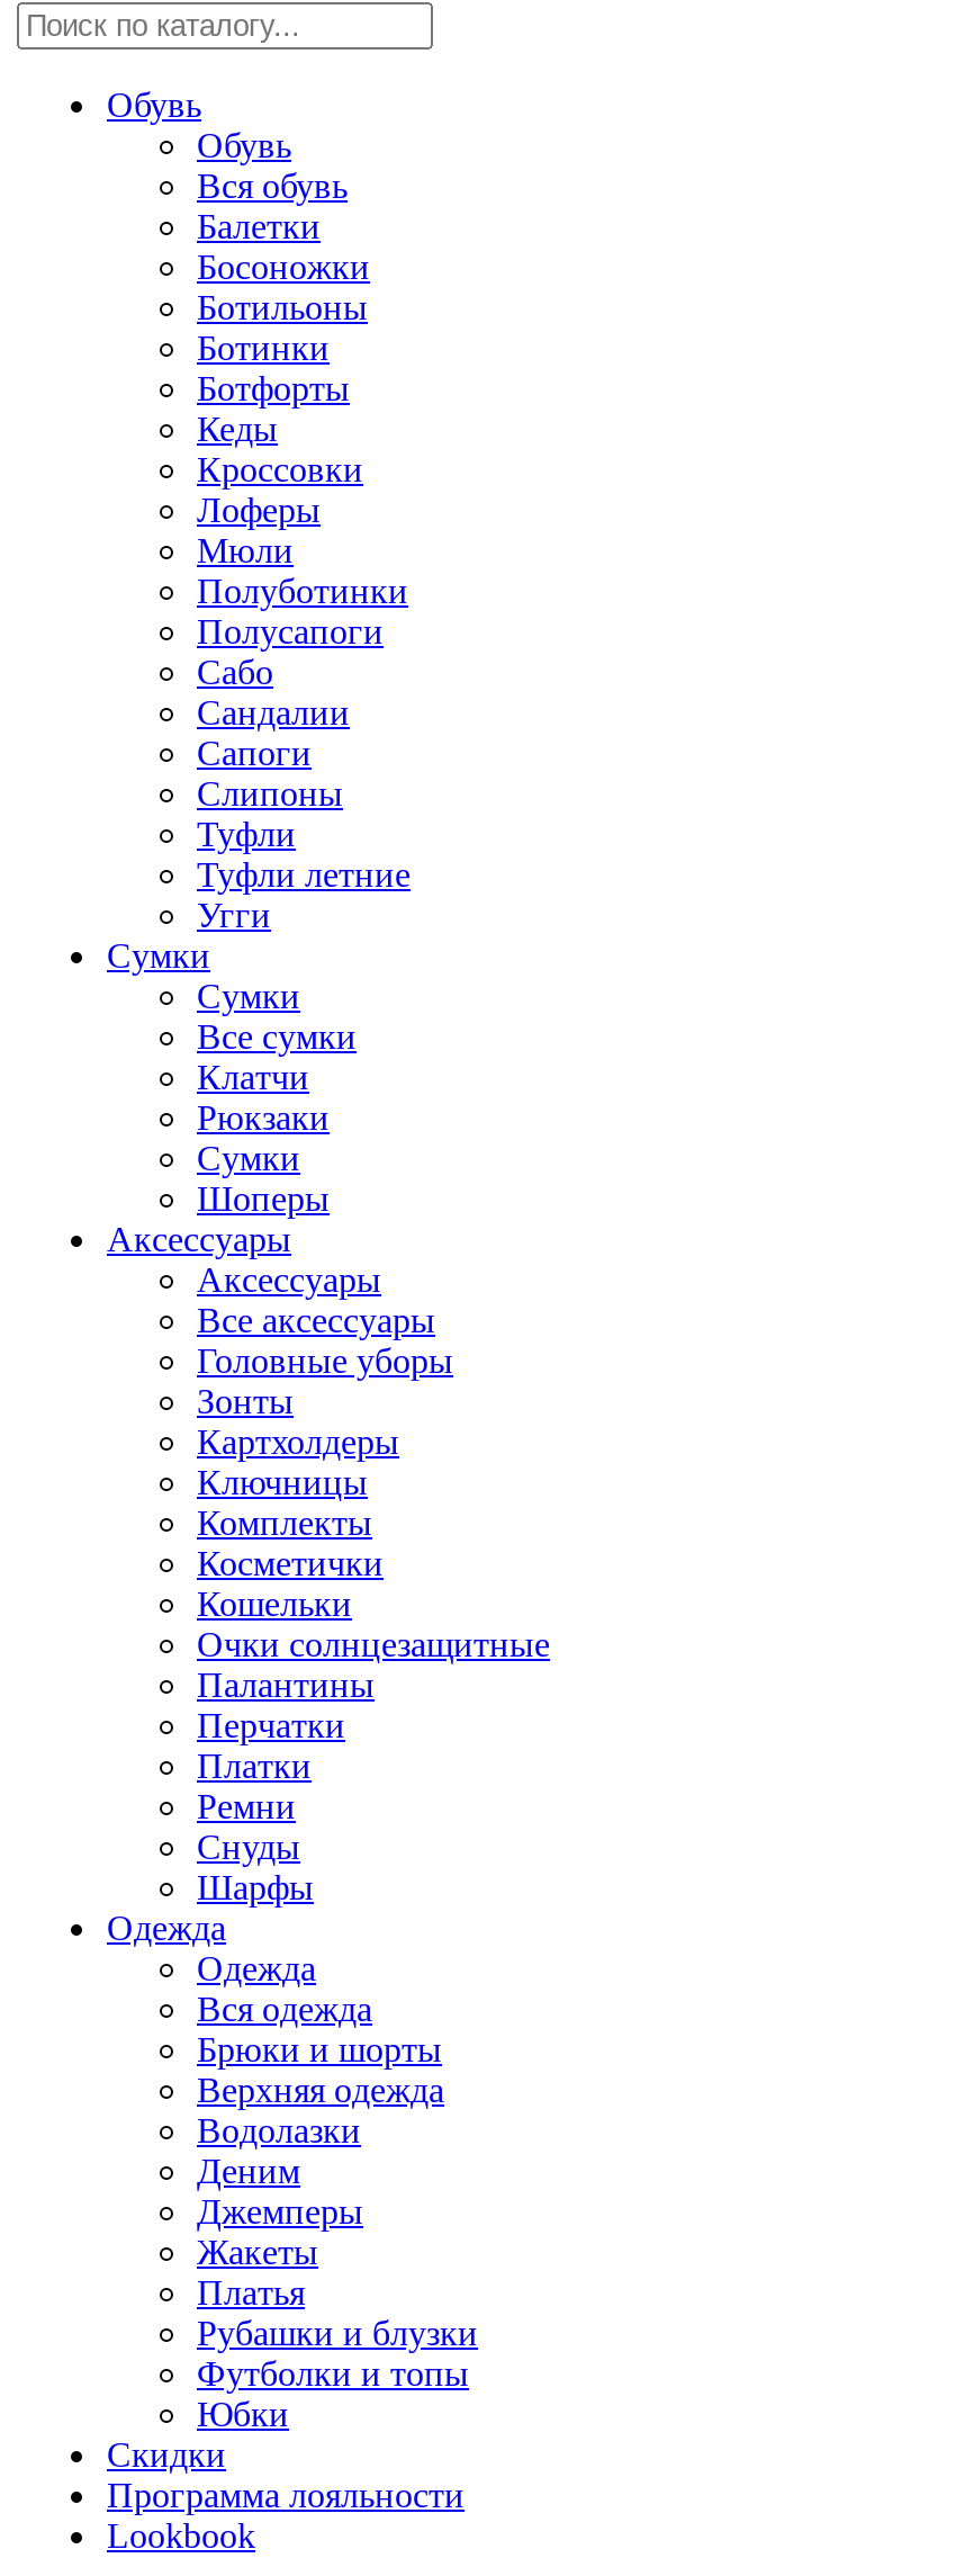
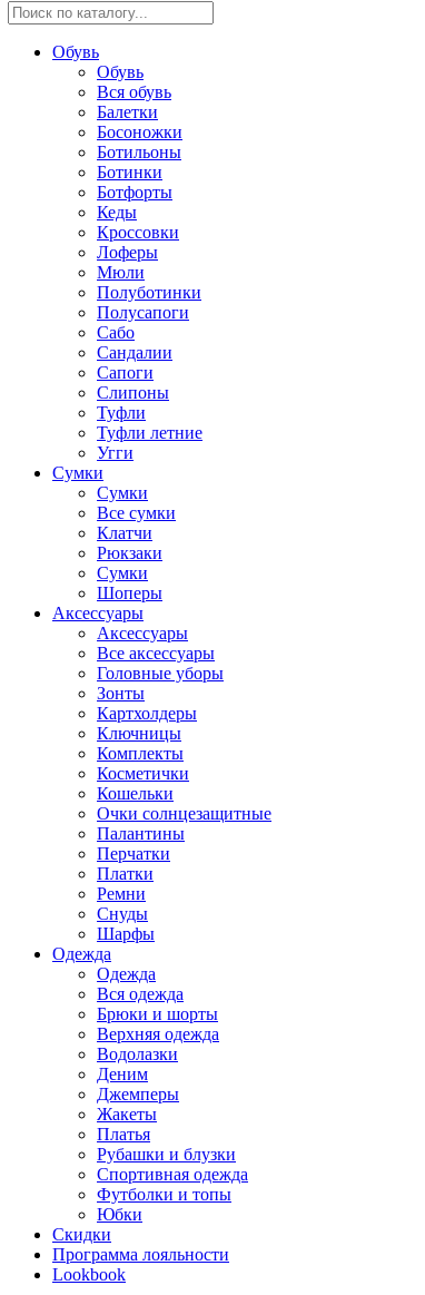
+ Спортивная одежда
